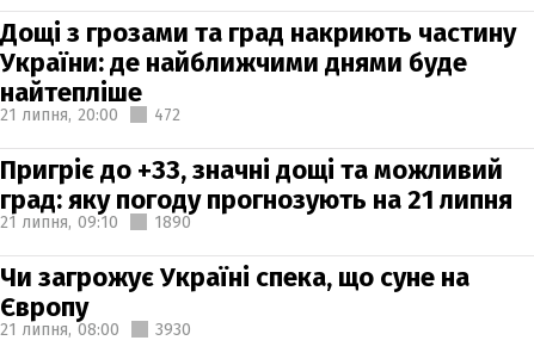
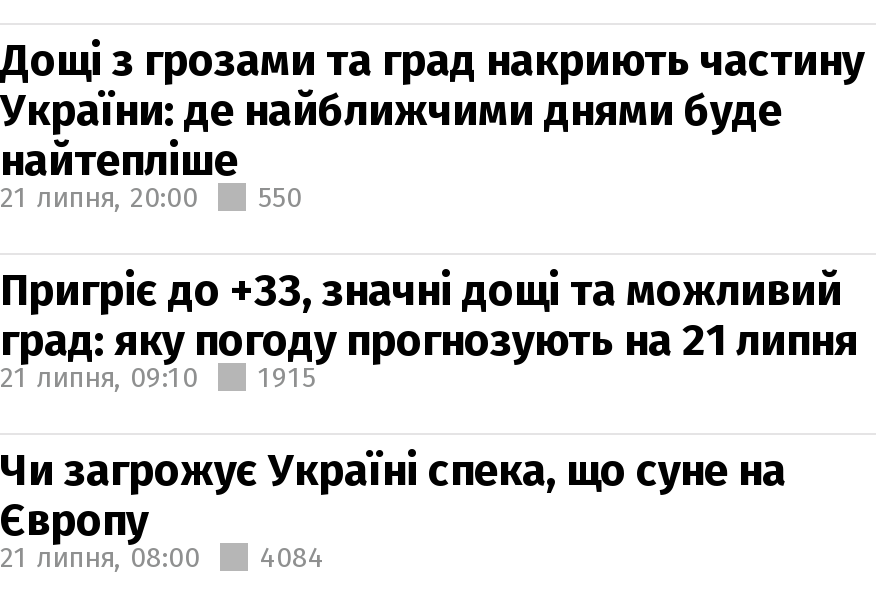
- 21 липня, 20:00 472
+ 21 липня, 20:00 550

- 1890
+ 1915

- 21 липня, 08:00 3930
+ 21 липня, 08:00 4084
